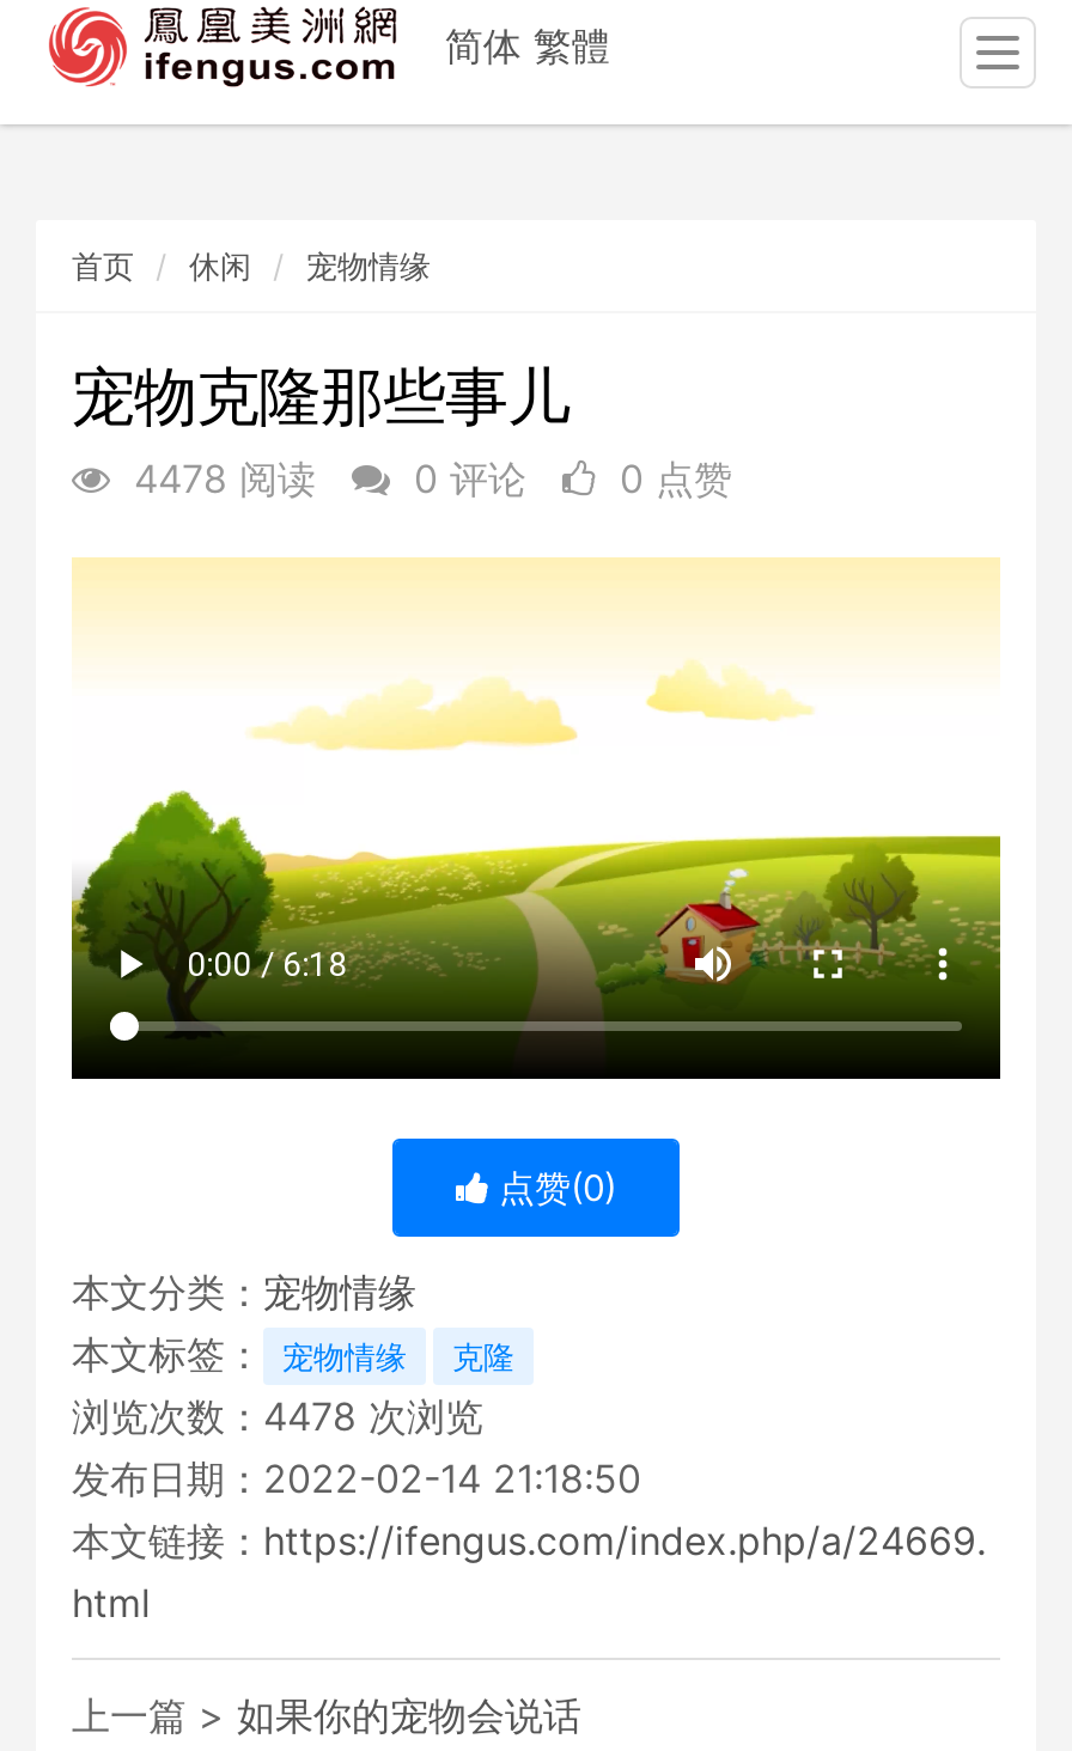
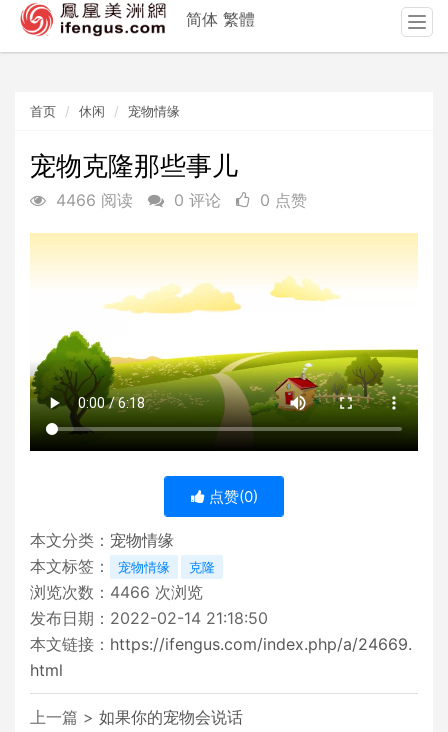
- 4478 阅读 0 评论 0 点赞
+ 4466 阅读 0 评论 0 点赞

- 浏览次数：4478次浏览
+ 浏览次数：4466次浏览
